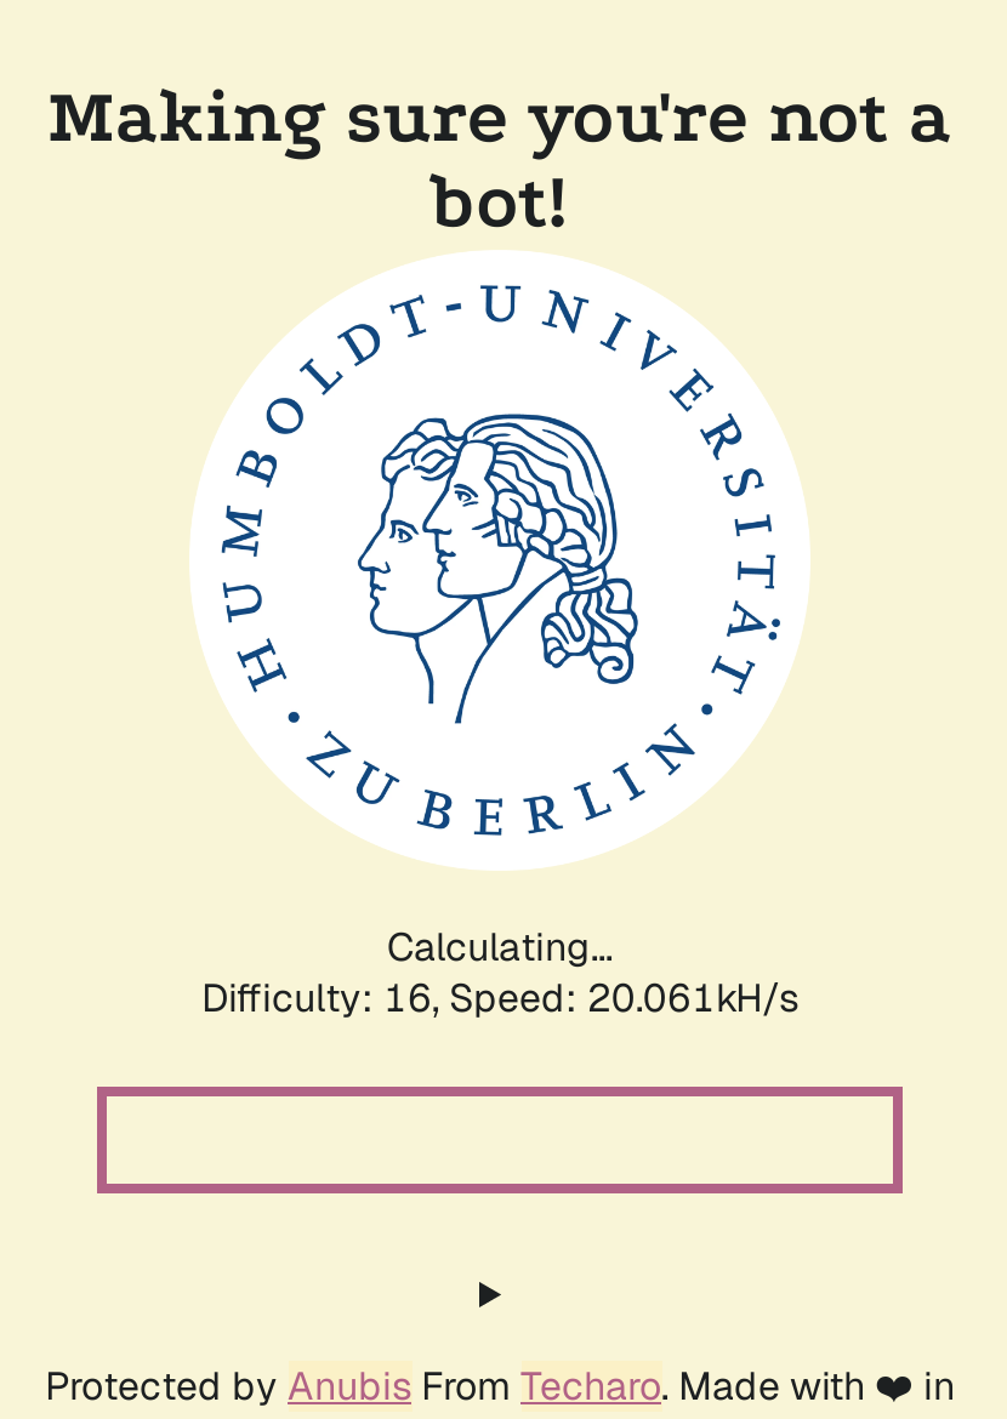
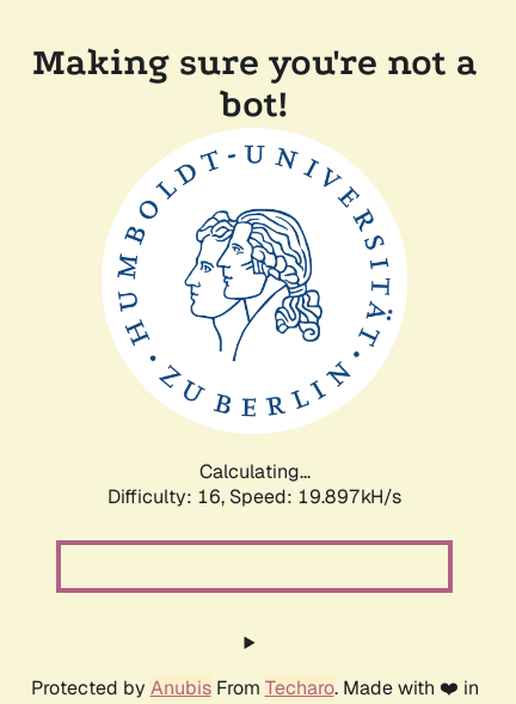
- Difficulty: 16, Speed: 20.061kH/s
+ Difficulty: 16, Speed: 19.897kH/s
